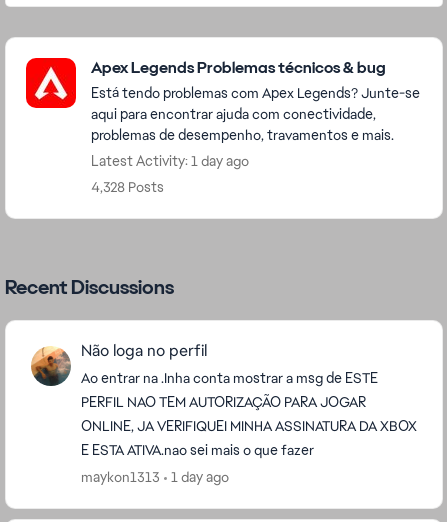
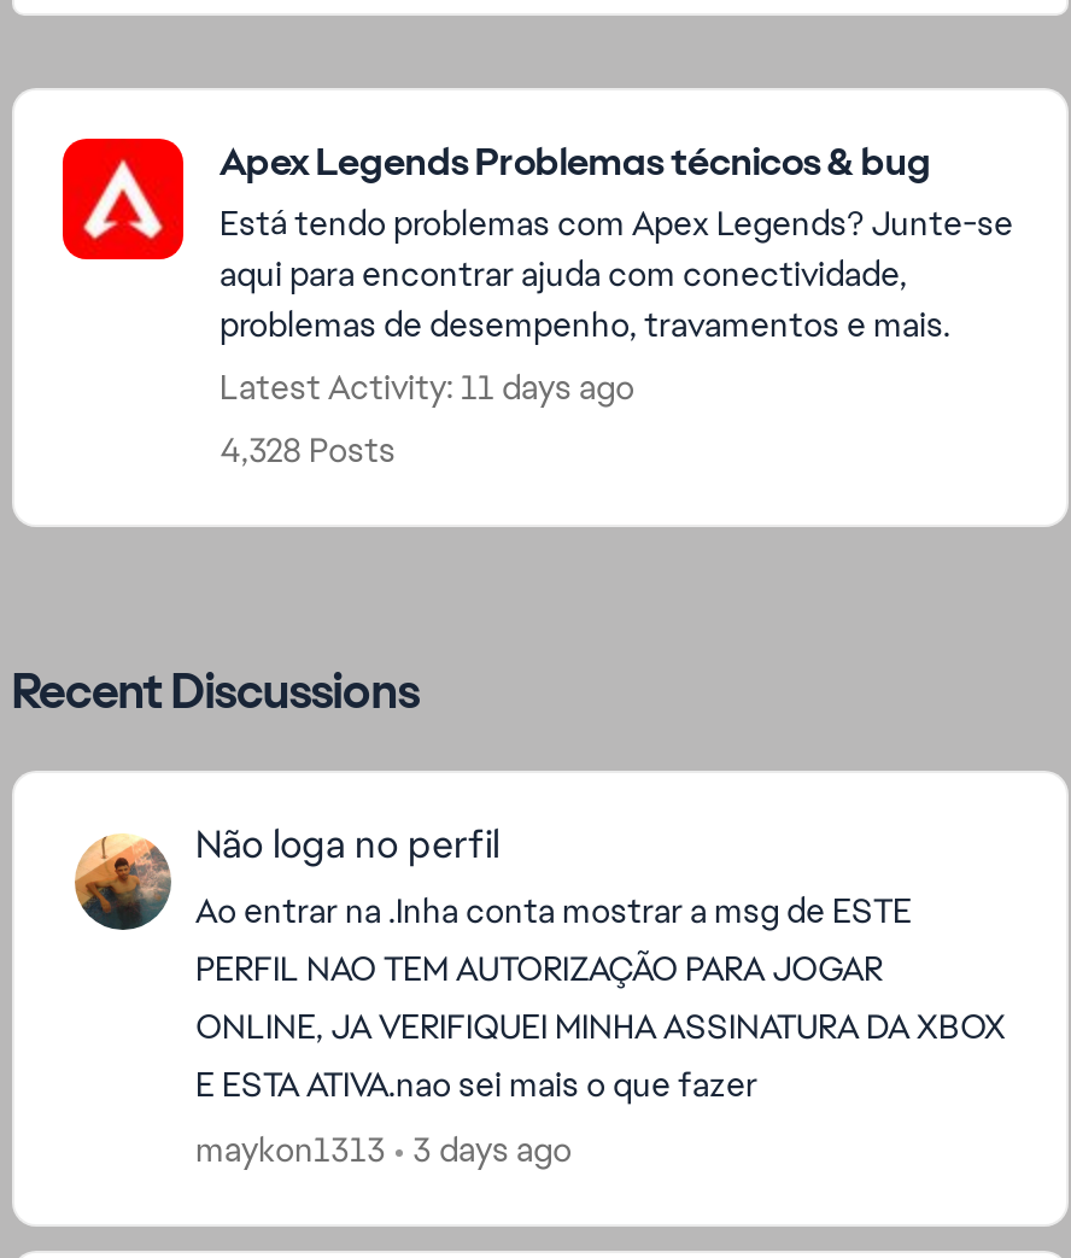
- Latest Activity: 1 day ago
+ Latest Activity: 11 days ago

- maykon1313 1 day ago
+ maykon1313 3 days ago
